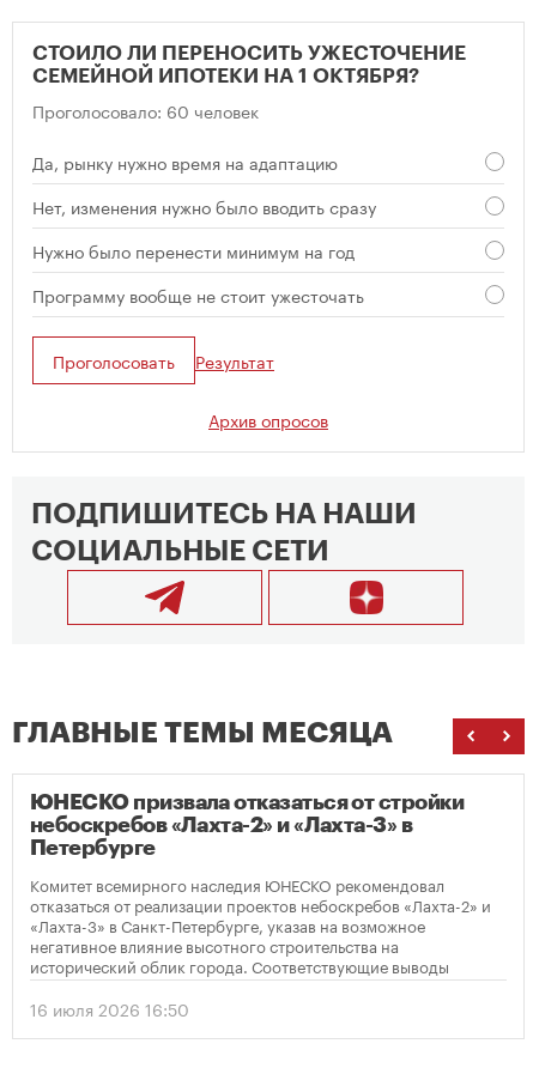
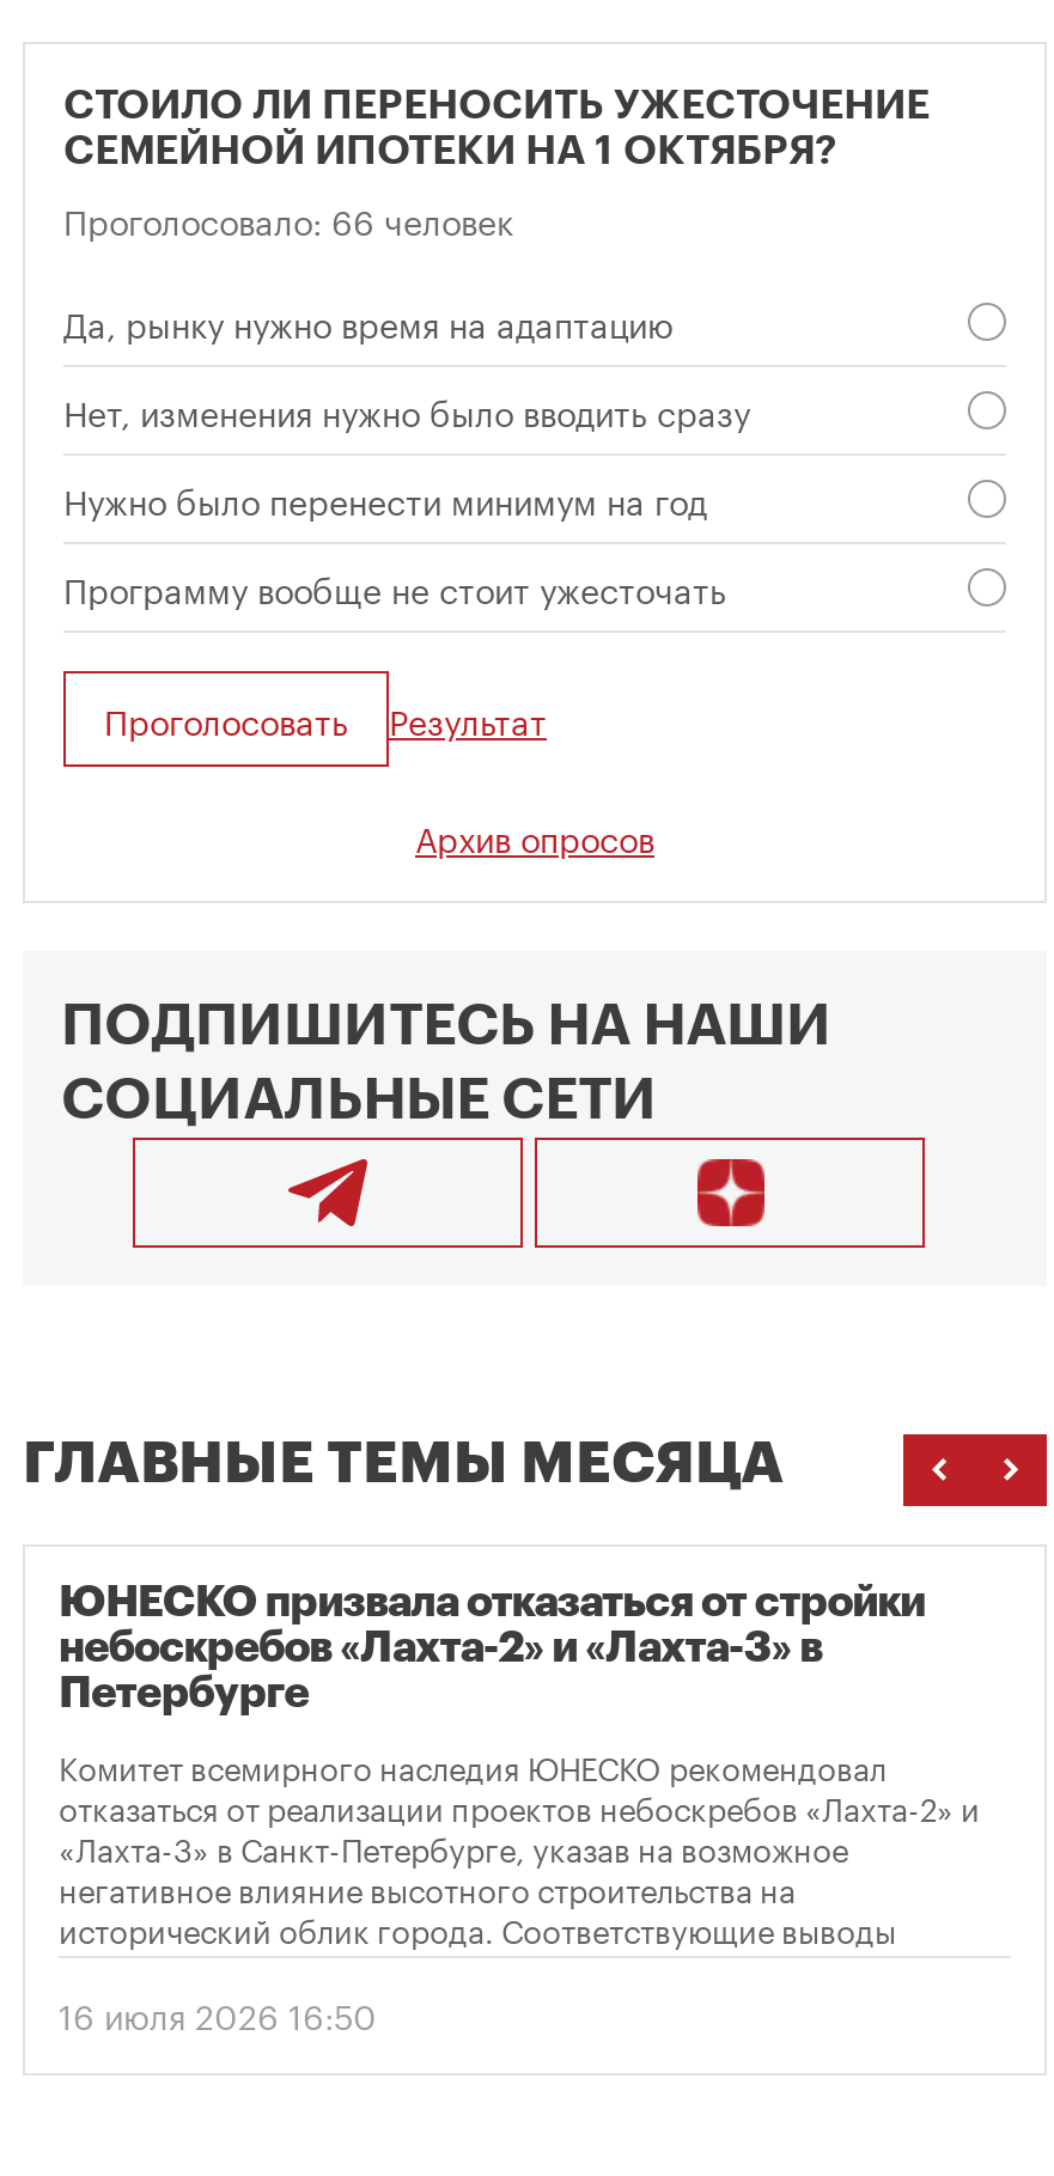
- Проголосовало: 60 человек
+ Проголосовало: 66 человек
